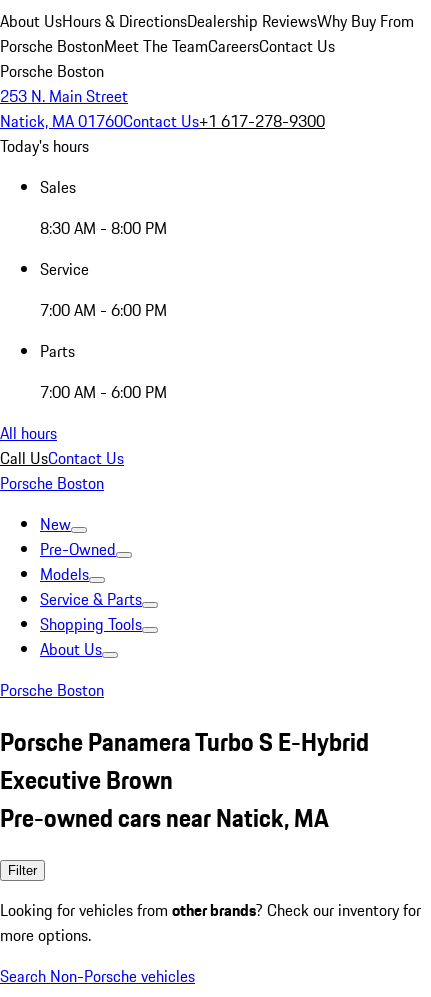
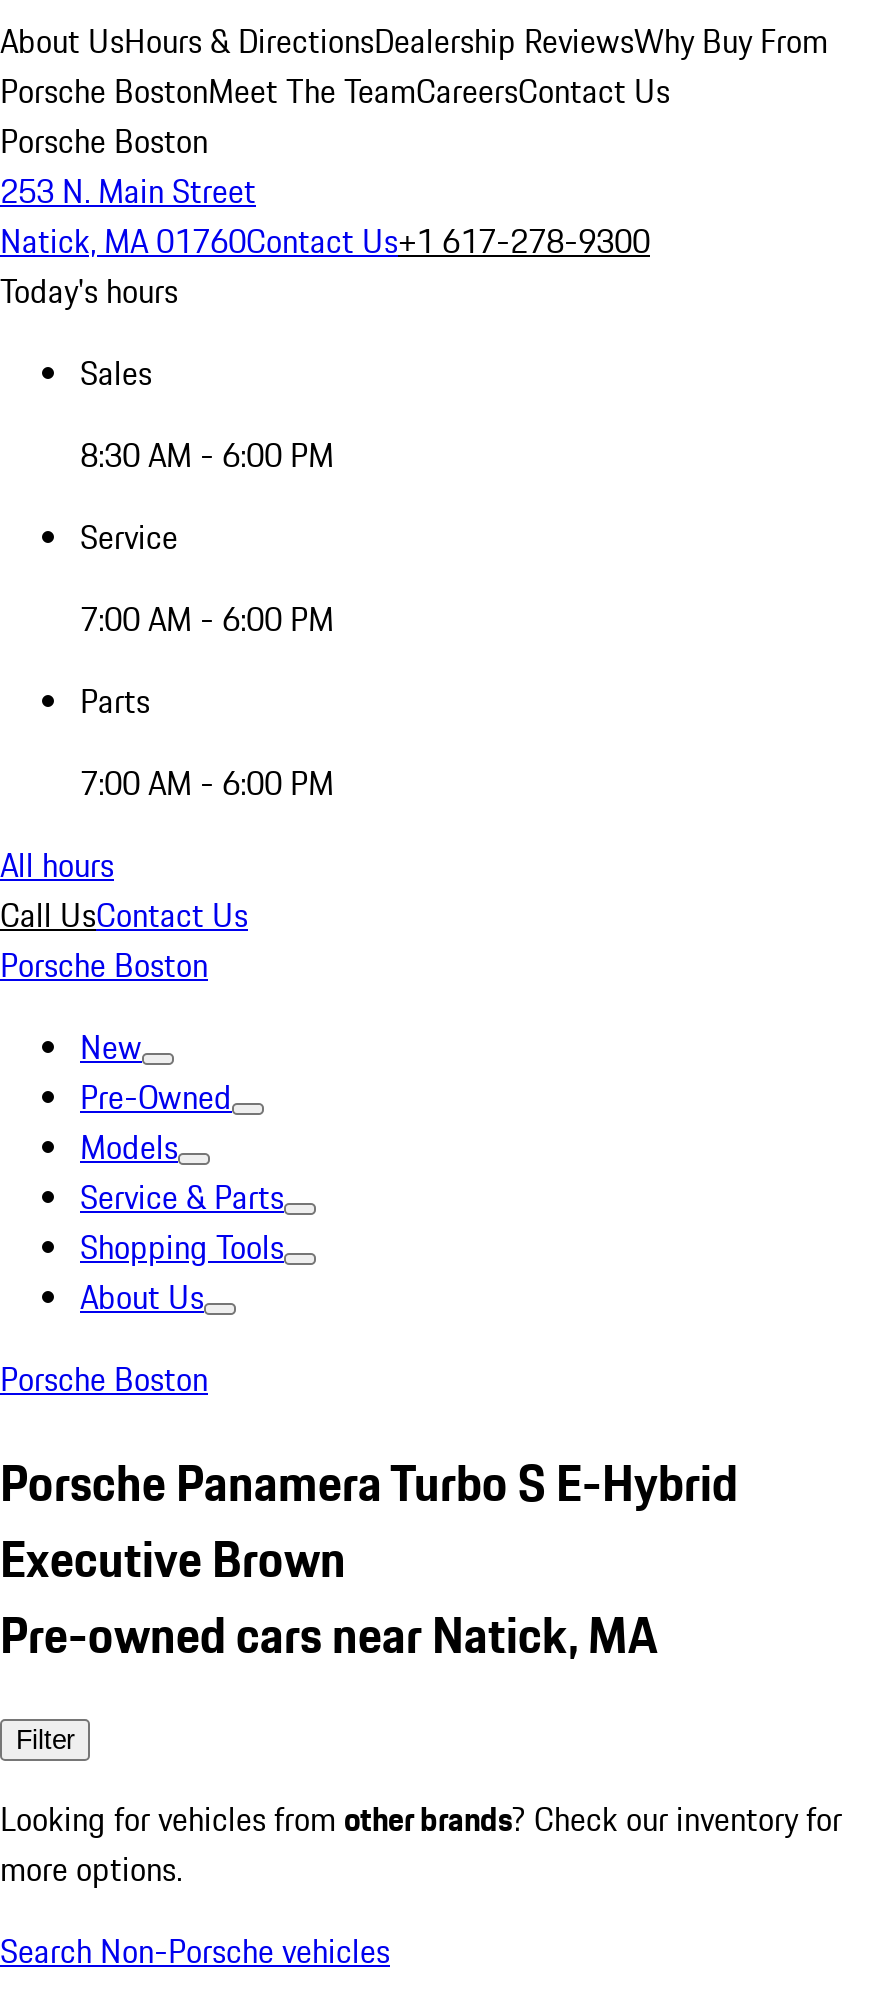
- 8:30 AM - 8:00 PM
+ 8:30 AM - 6:00 PM
